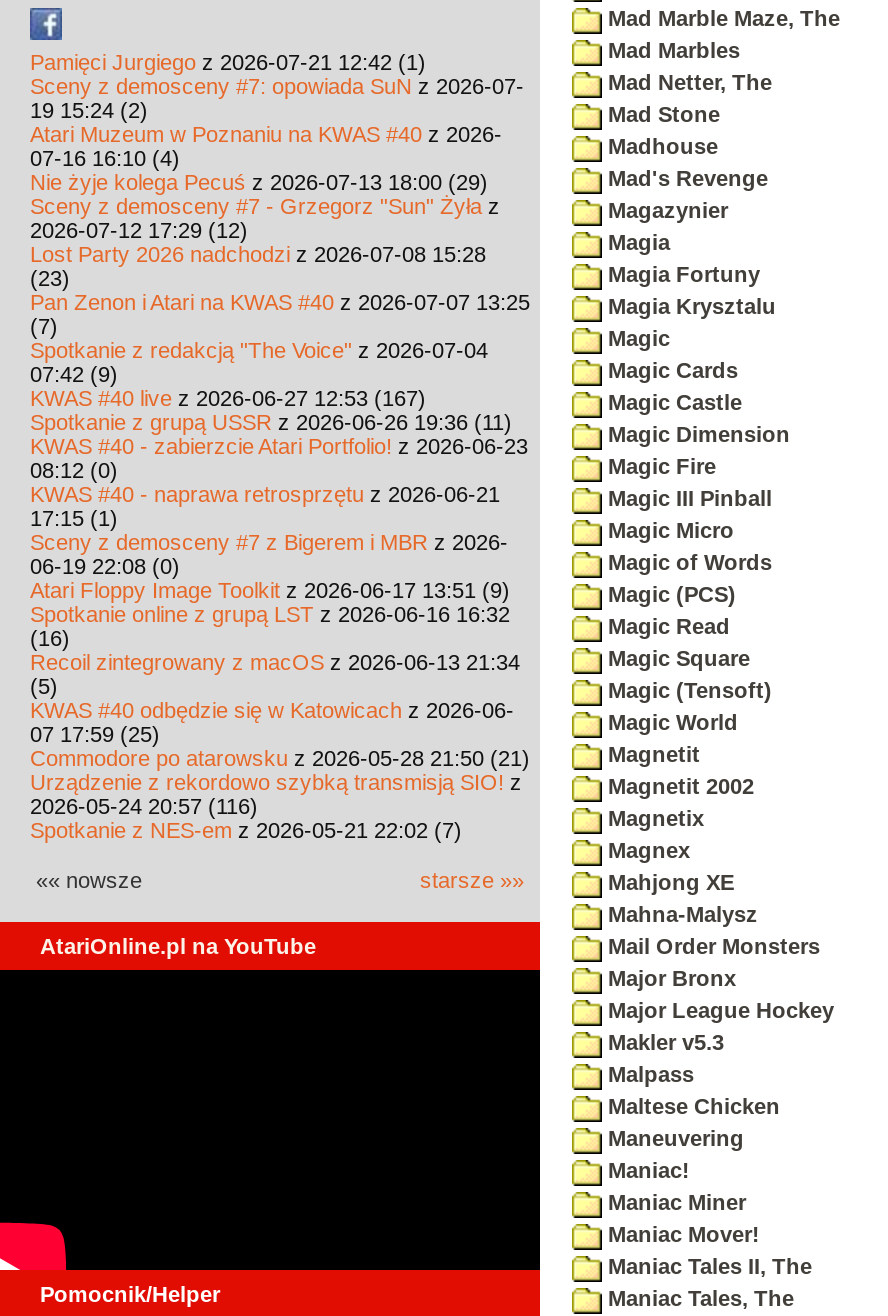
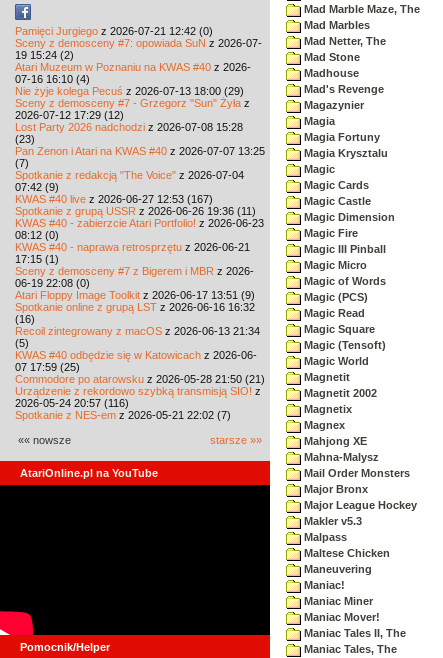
- Pamięci Jurgiego z 2026-07-21 12:42 (1)
+ Pamięci Jurgiego z 2026-07-21 12:42 (0)
